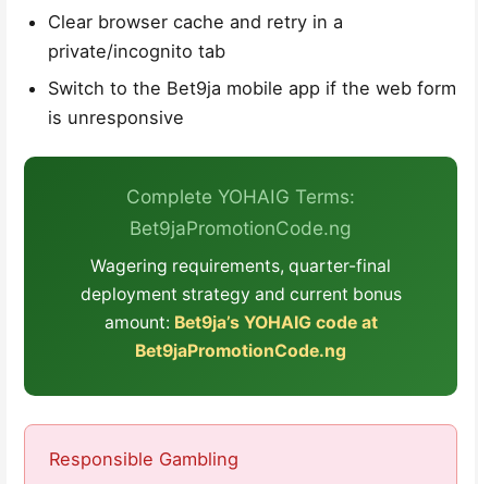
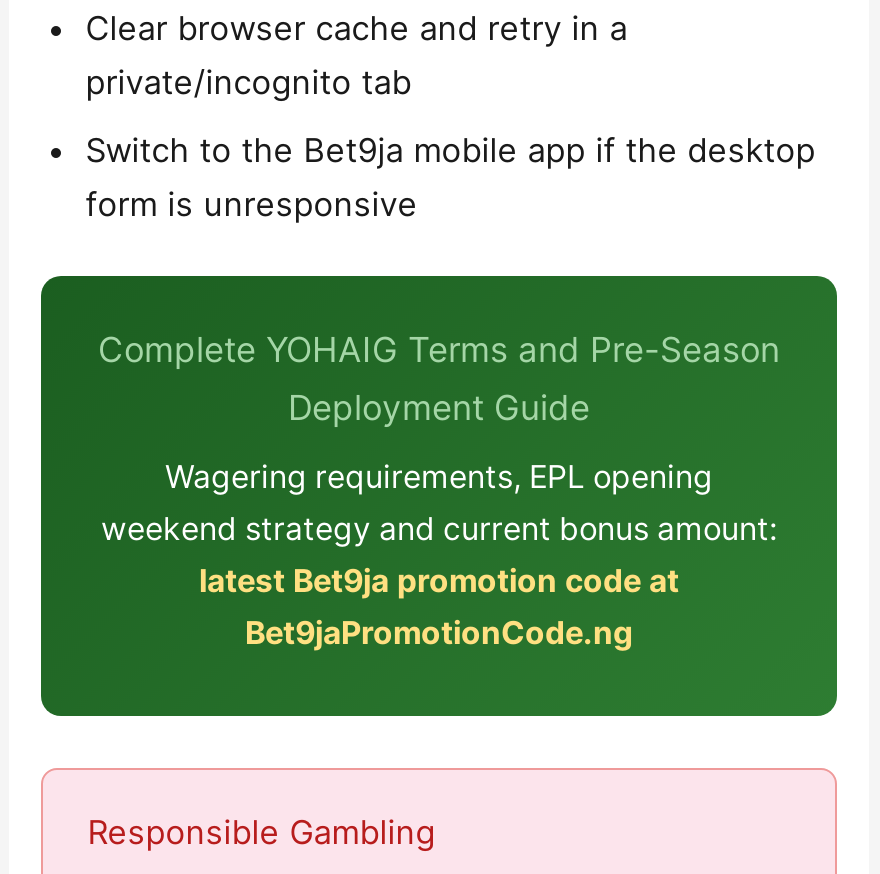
- Switch to the Bet9ja mobile app if the web form
- is unresponsive
+ Switch to the Bet9ja mobile app if the desktop
+ form is unresponsive

- Complete YOHAIG Terms:
- Bet9jaPromotionCode.ng
+ Complete YOHAIG Terms and Pre-Season
+ Deployment Guide

- Wagering requirements, quarter-final
- deployment strategy and current bonus
- amount: Bet9ja’s YOHAIG code at
+ Wagering requirements, EPL opening
+ weekend strategy and current bonus amount:
+ latest Bet9ja promotion code at
